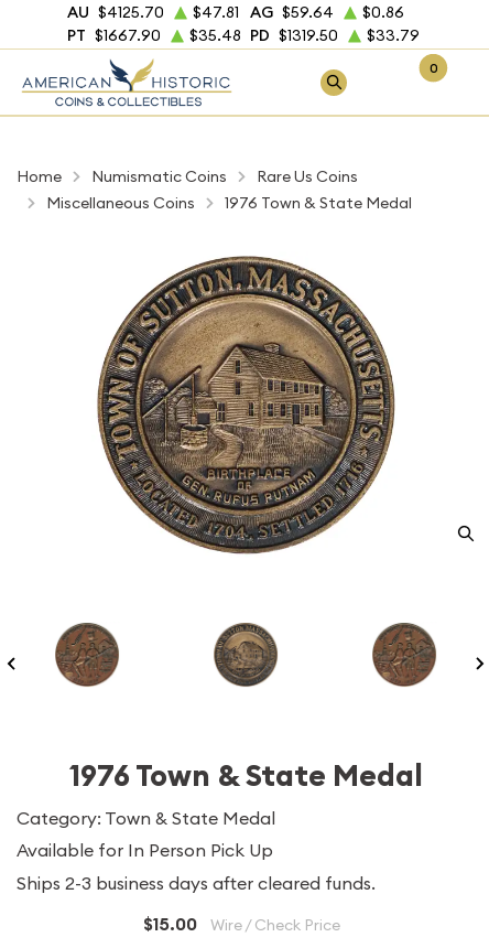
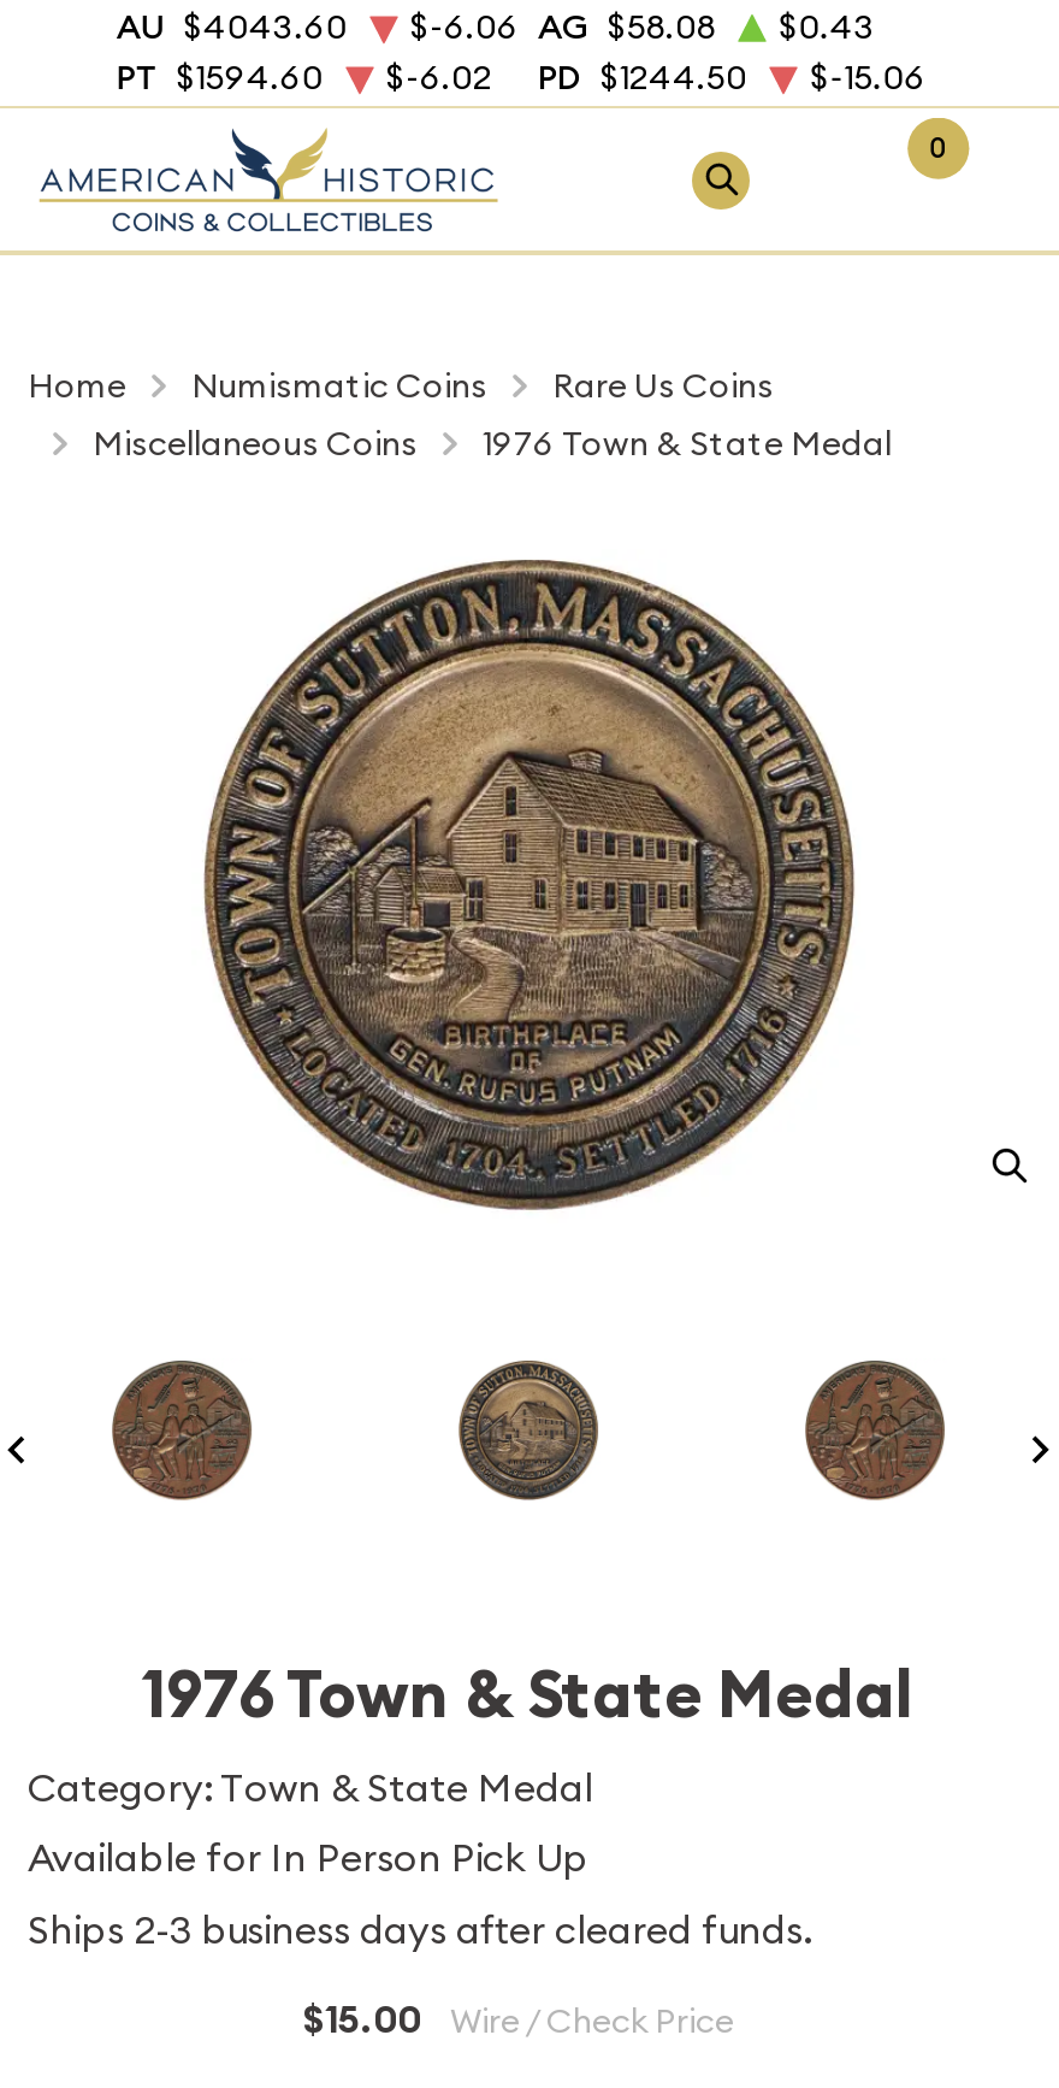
- AU $4125.70
- $47.81 AG $59.64
- $0.86
- PT $1667.90
- $35.48 PD $1319.50
- $33.79
+ AU $4043.60
+ $-6.06 AG $58.08
+ $0.43
+ PT $1594.60
+ $-6.02
+ PD $1244.50
+ $-15.06
